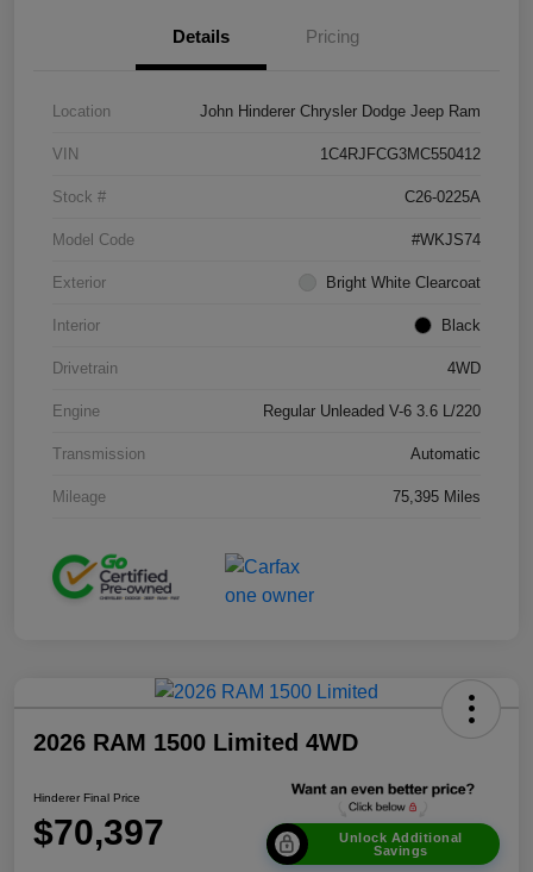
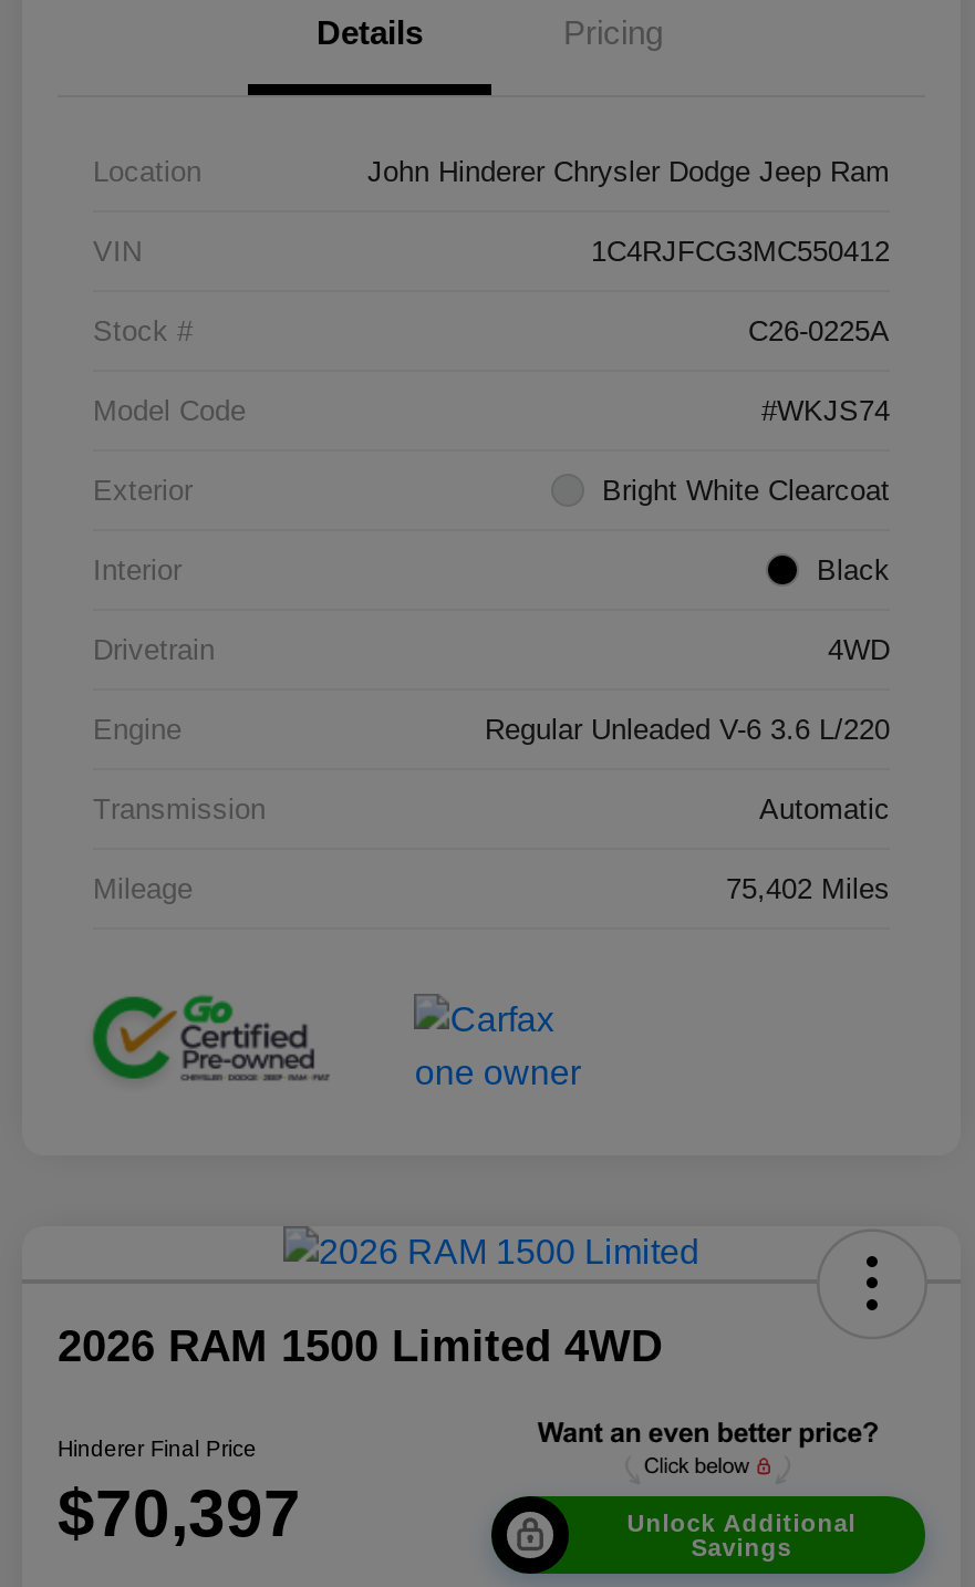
- 75,395 Miles
+ 75,402 Miles
